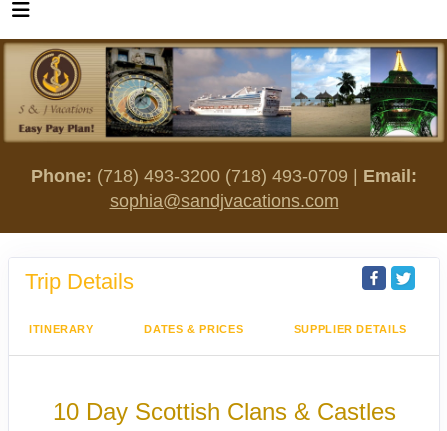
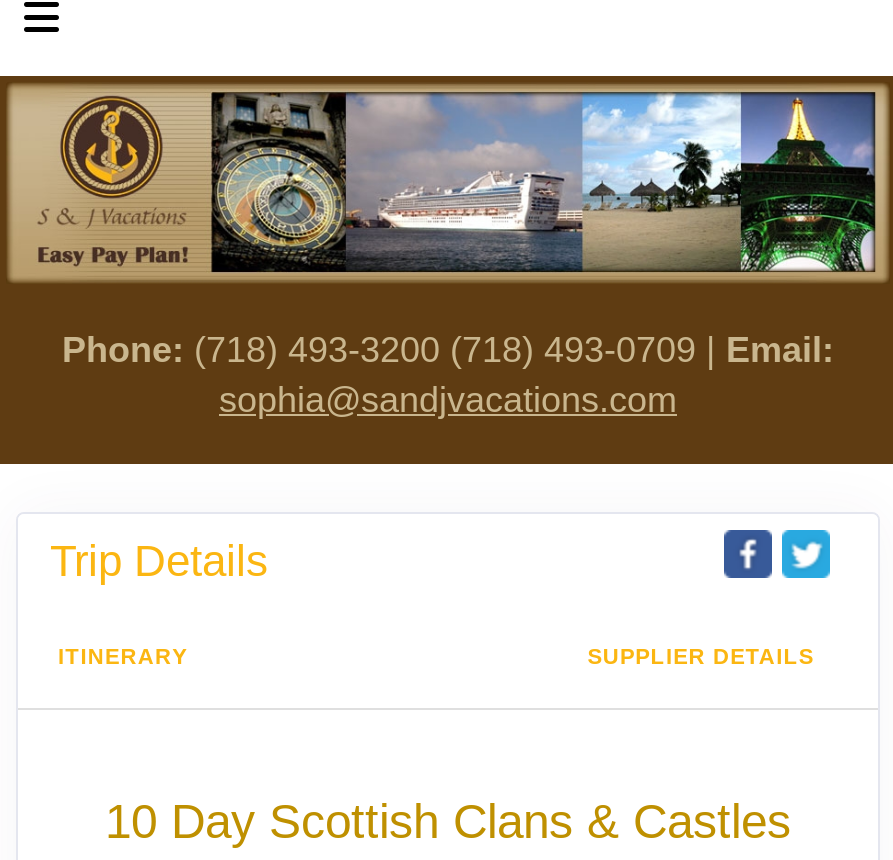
- DATES & PRICES
